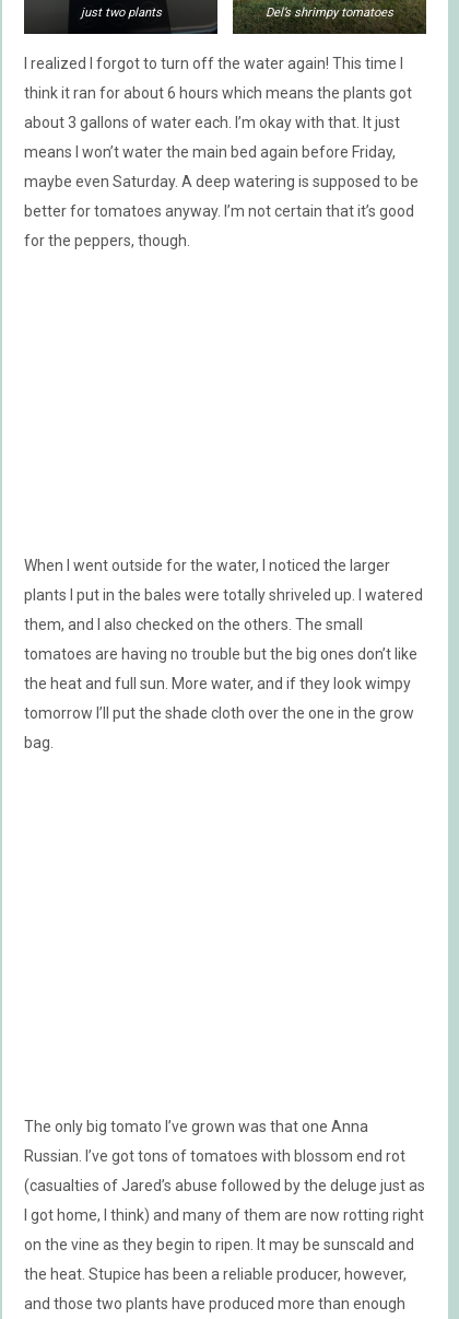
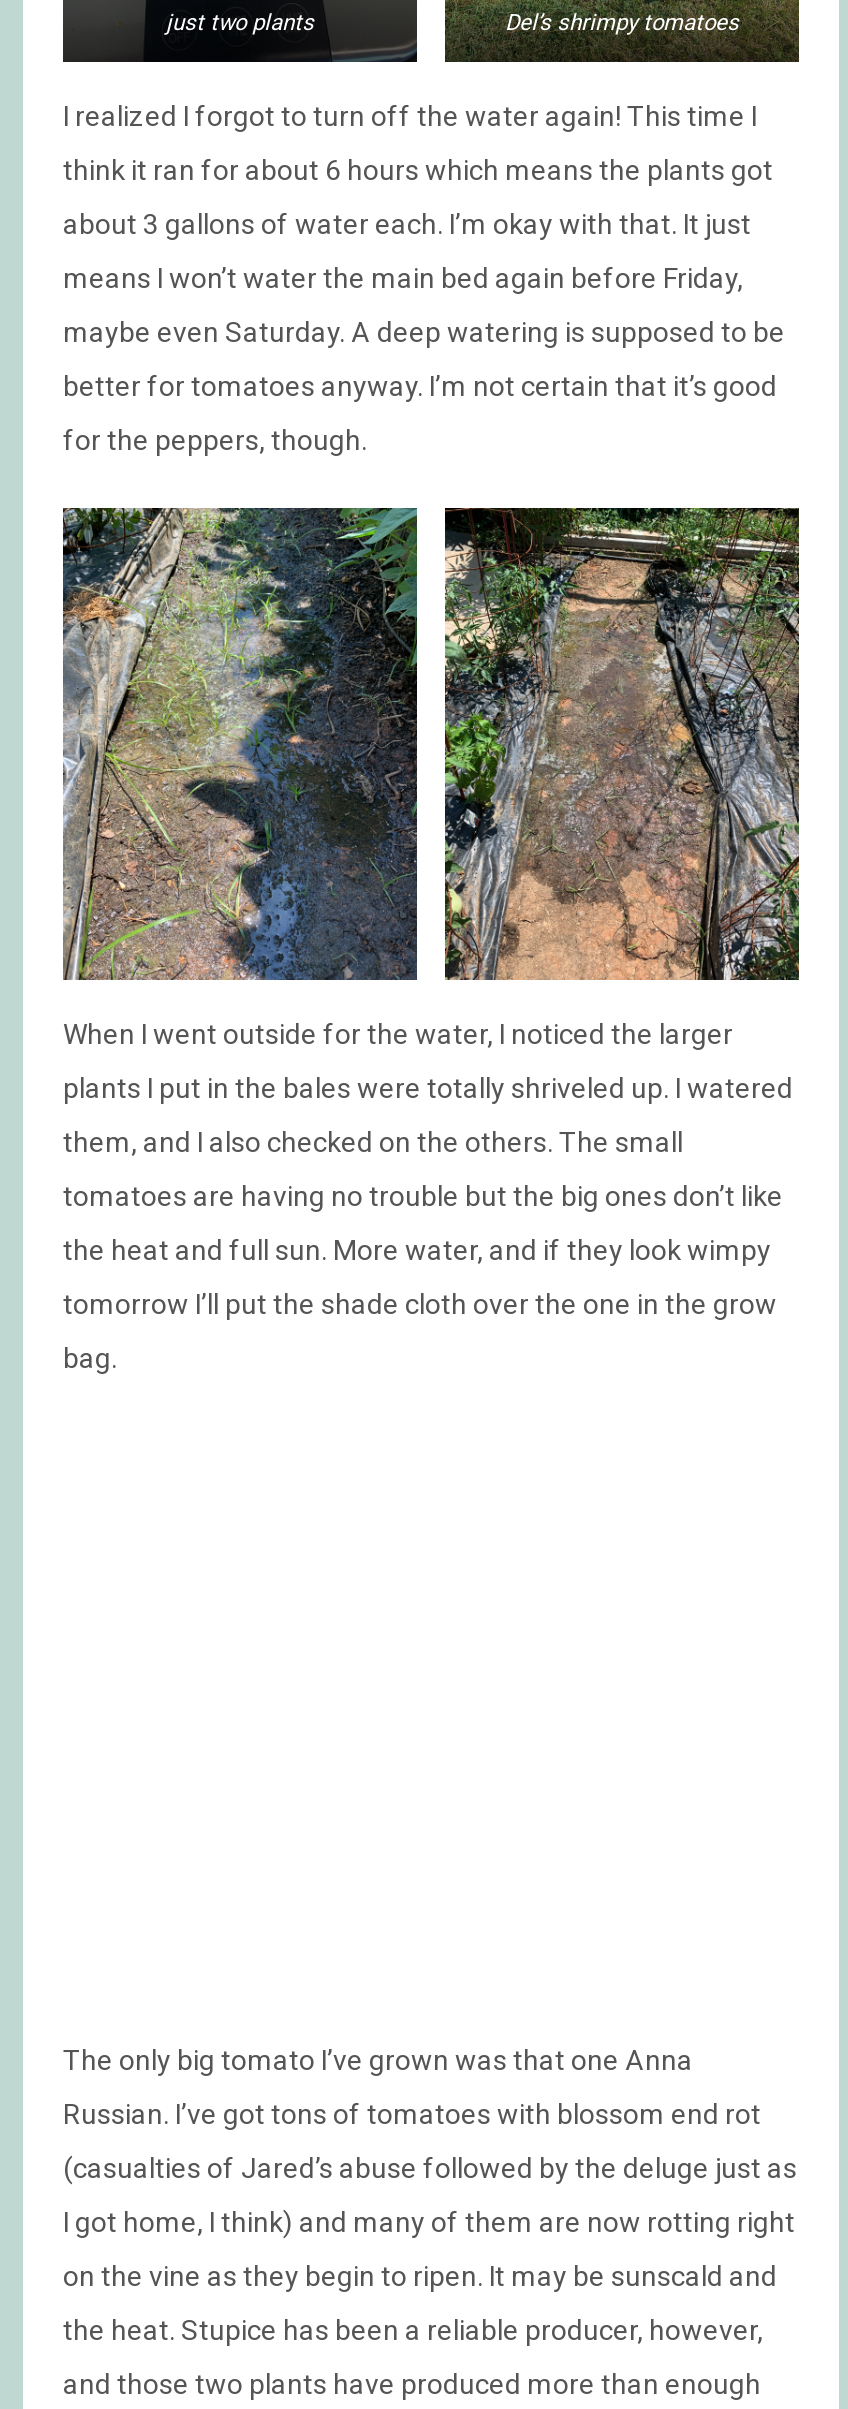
+ [image]

+ [image]
